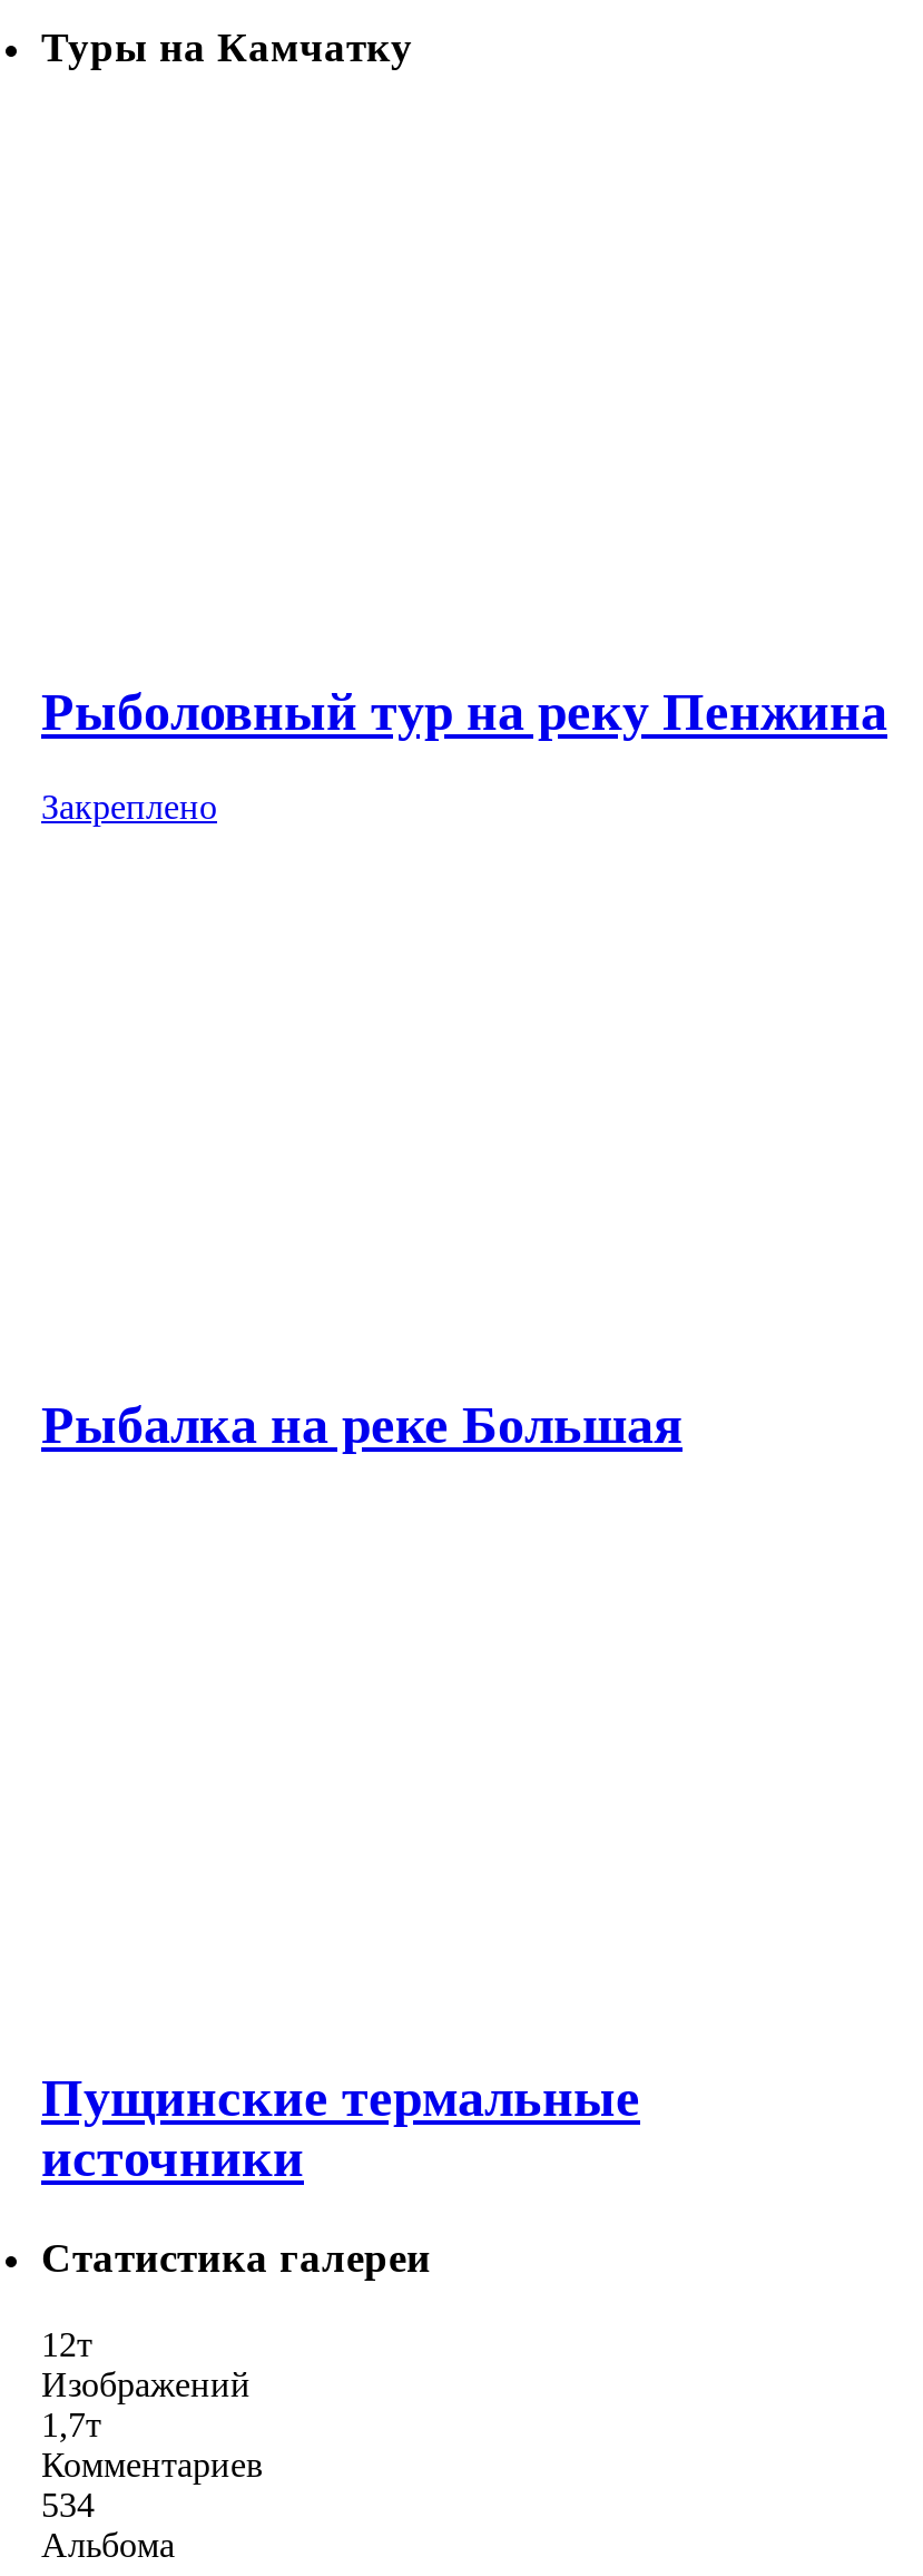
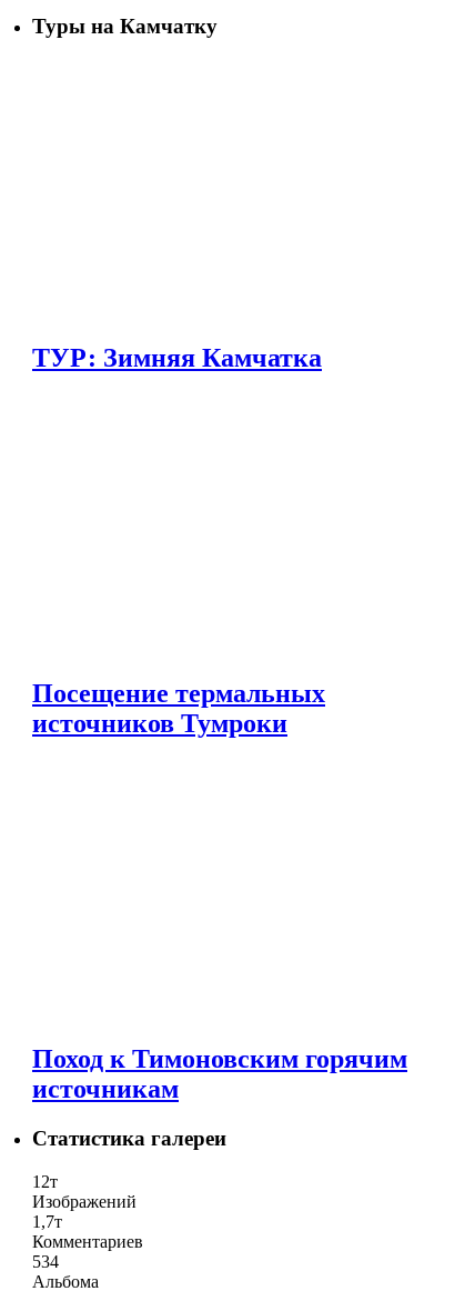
- Рыболовный тур на реку Пенжина
- Закреплено
+ ТУР: Зимняя Камчатка

- Рыбалка на реке Большая
+ Посещение термальных
+ источников Тумроки

- Пущинские термальные
- источники
+ Поход к Тимоновским горячим
+ источникам
